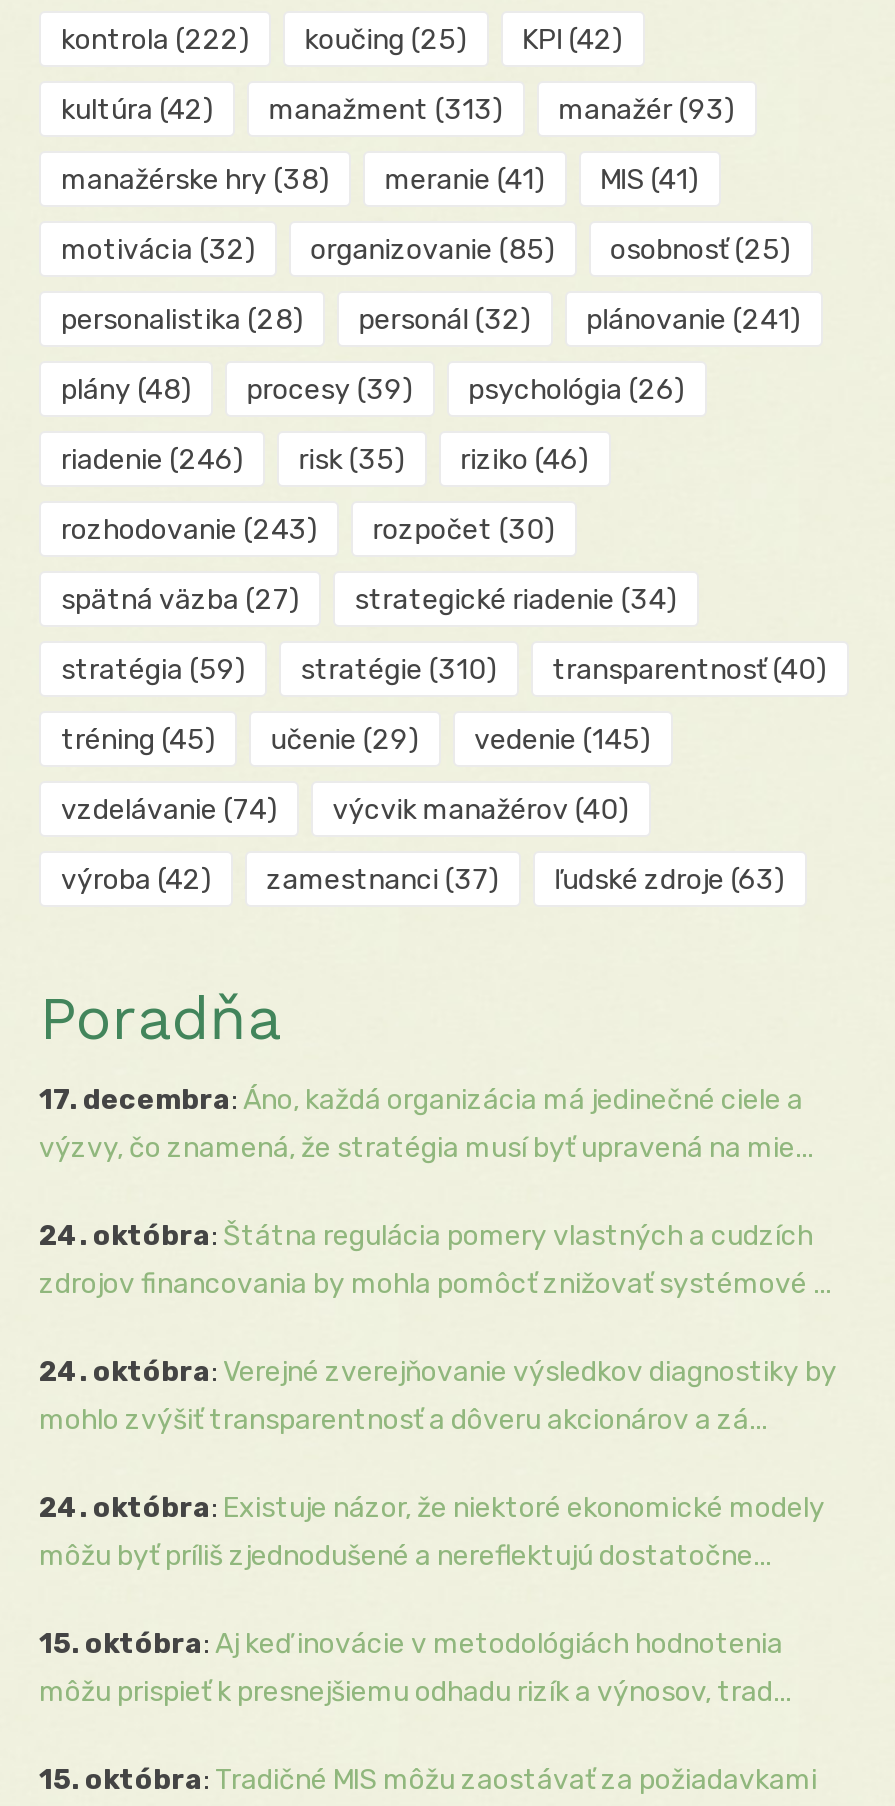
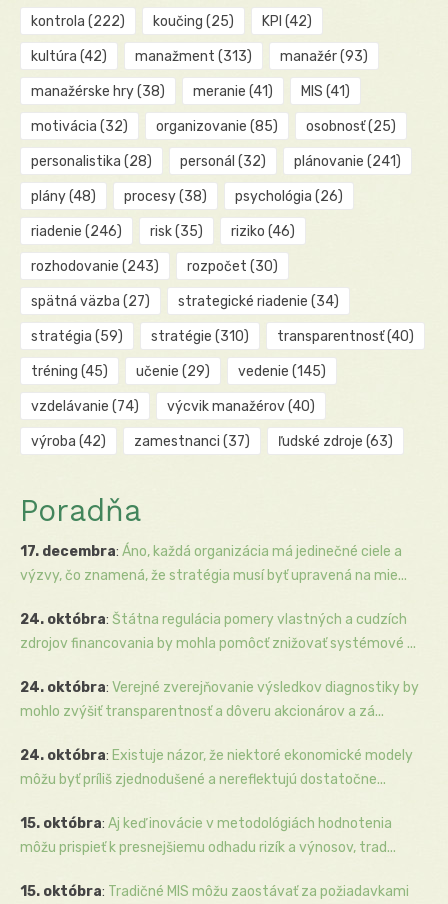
- plány (48) procesy (39) psychológia (26)
+ plány (48) procesy (38) psychológia (26)
